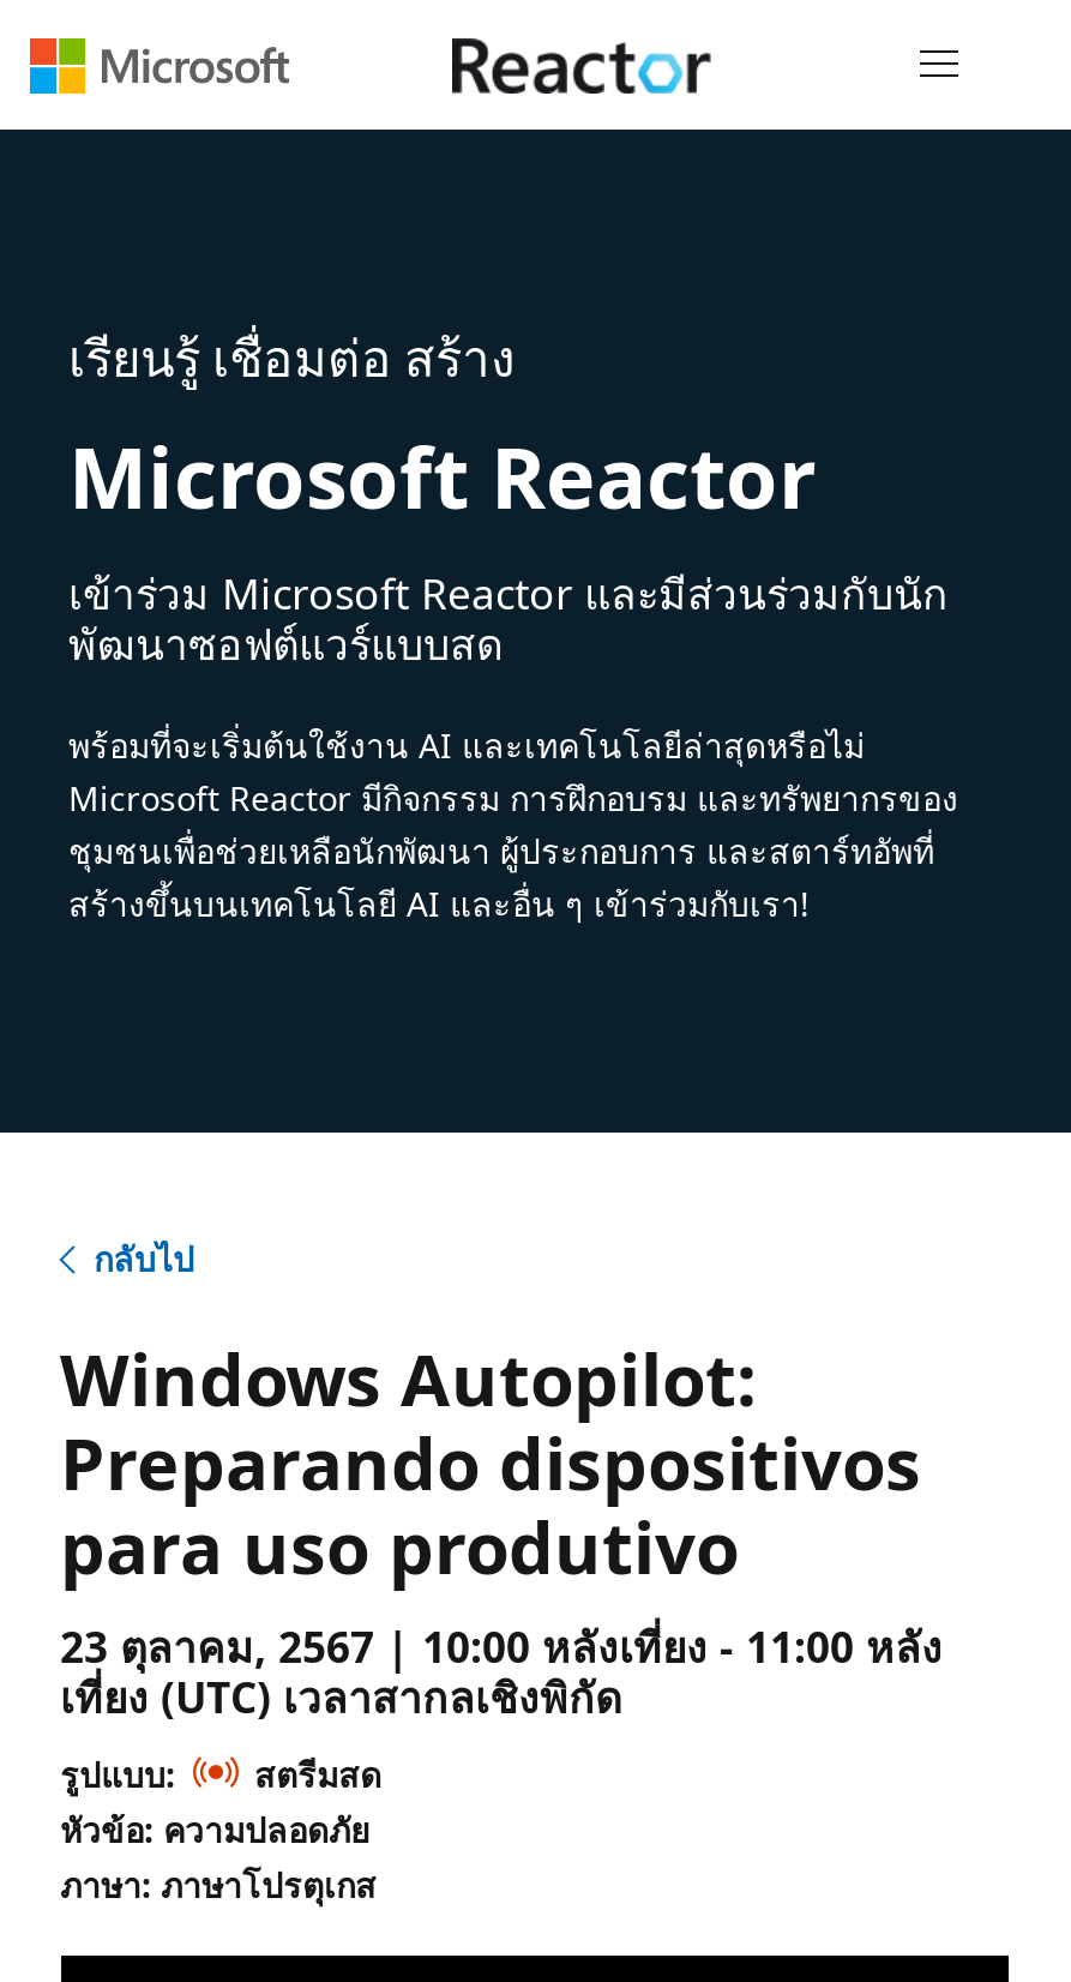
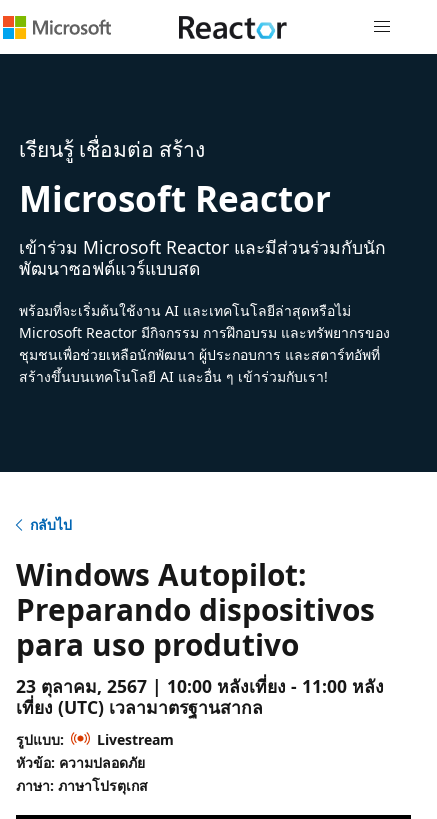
- เที่ยง (UTC) เวลาสากลเชิงพิกัด
+ เที่ยง (UTC) เวลามาตรฐานสากล

- สตรีมสด
+ Livestream
